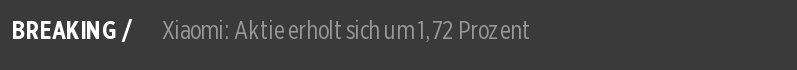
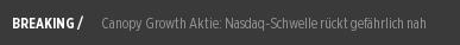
- Xiaomi: Aktie erholt sich um 1,72 Prozent
+ Canopy Growth Aktie: Nasdaq-Schwelle rückt gefährlich nah
